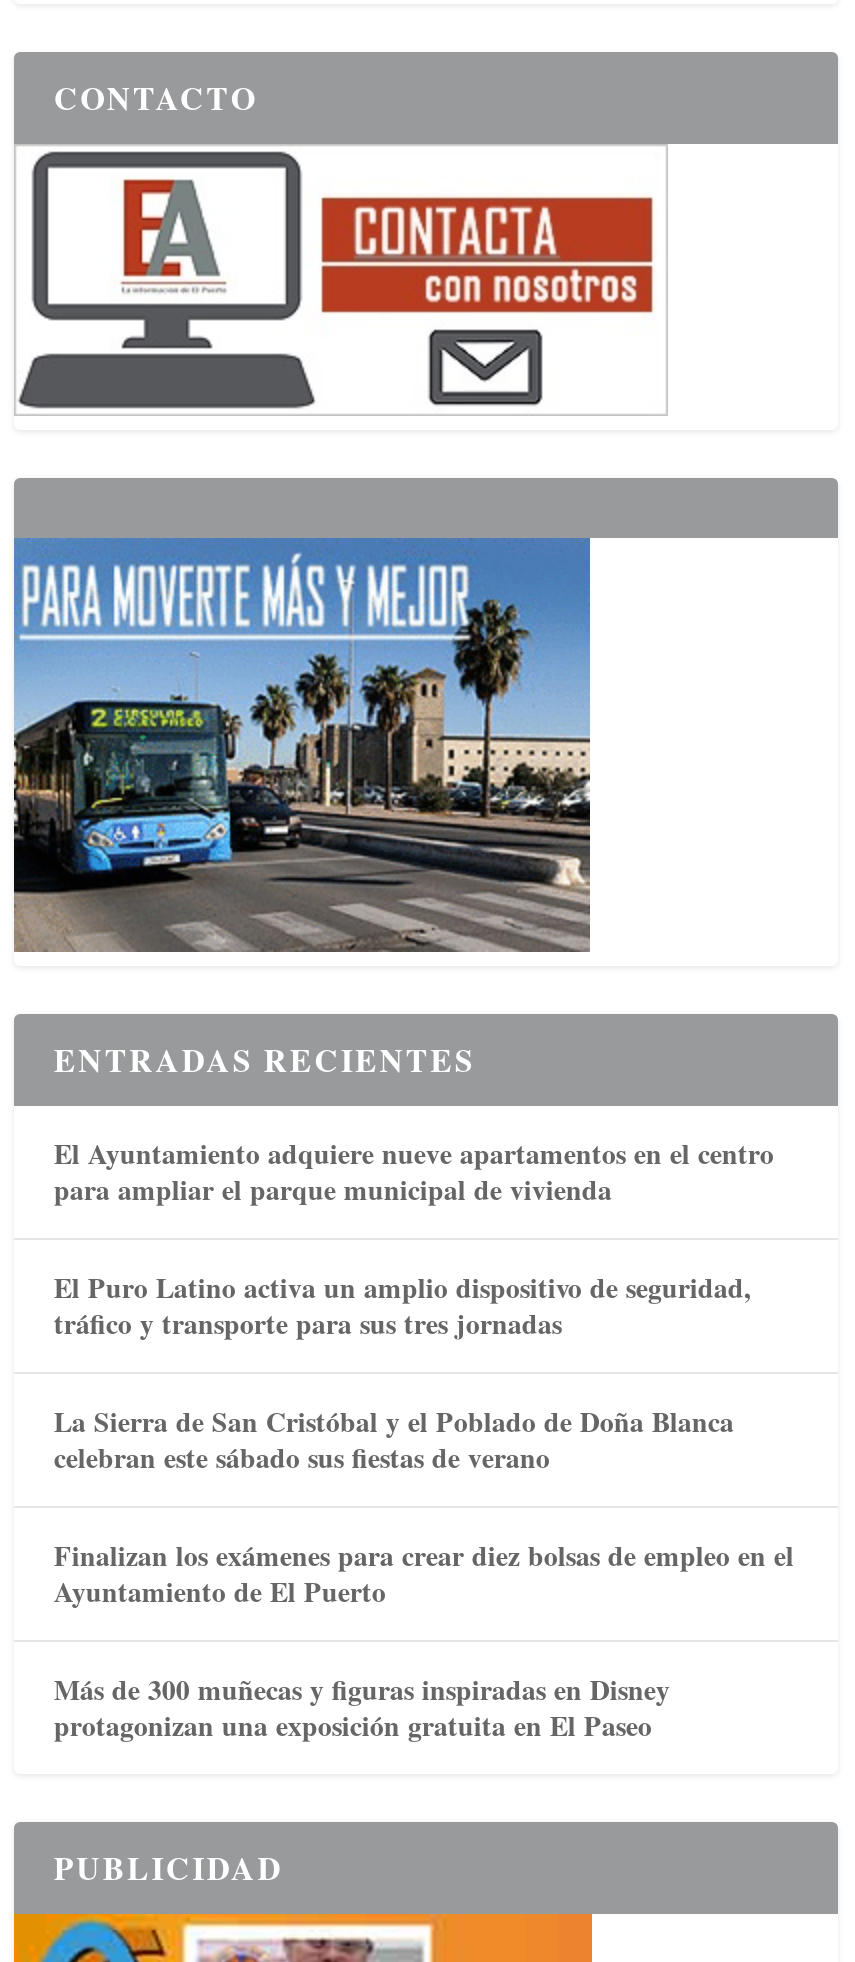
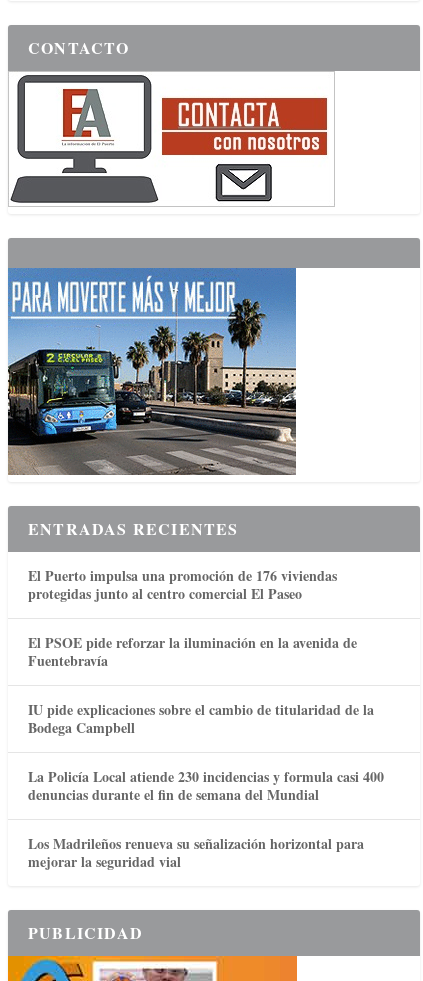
- El Ayuntamiento adquiere nueve apartamentos en el centro
- para ampliar el parque municipal de vivienda
+ El Puerto impulsa una promoción de 176 viviendas
+ protegidas junto al centro comercial El Paseo

- El Puro Latino activa un amplio dispositivo de seguridad,
- tráfico y transporte para sus tres jornadas
+ El PSOE pide reforzar la iluminación en la avenida de
+ Fuentebravía

- La Sierra de San Cristóbal y el Poblado de Doña Blanca
- celebran este sábado sus fiestas de verano
+ IU pide explicaciones sobre el cambio de titularidad de la
+ Bodega Campbell

- Finalizan los exámenes para crear diez bolsas de empleo en el
- Ayuntamiento de El Puerto
+ La Policía Local atiende 230 incidencias y formula casi 400
+ denuncias durante el fin de semana del Mundial

- Más de 300 muñecas y figuras inspiradas en Disney
- protagonizan una exposición gratuita en El Paseo
+ Los Madrileños renueva su señalización horizontal para
+ mejorar la seguridad vial
